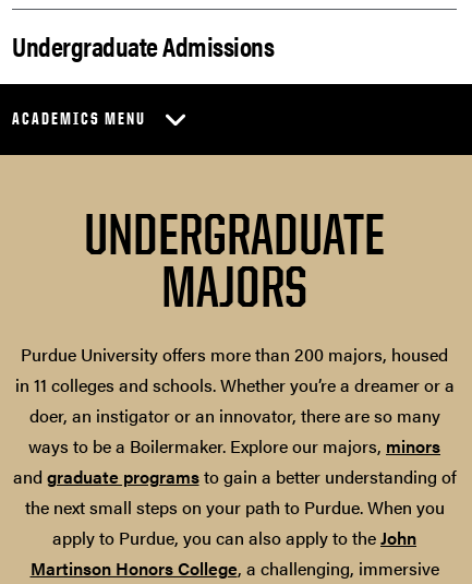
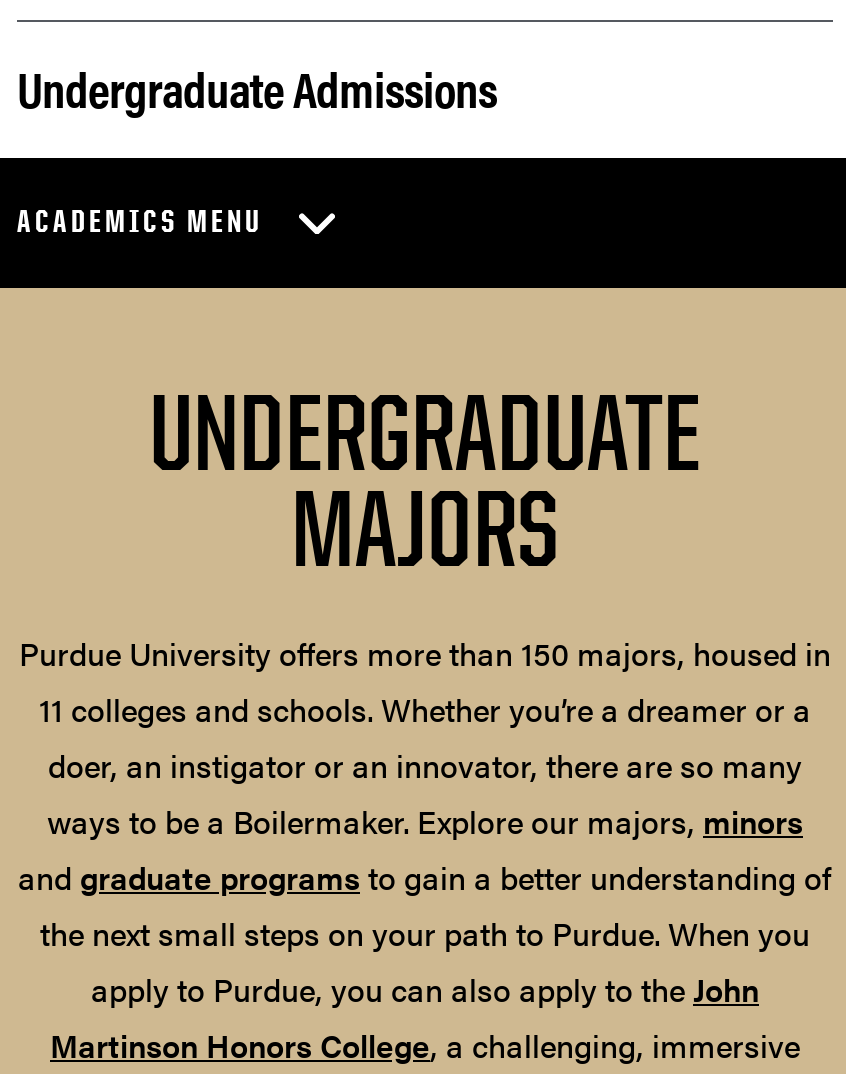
- Purdue University offers more than 200 majors, housed
- in 11 colleges and schools. Whether you’re a dreamer or a
+ Purdue University offers more than 150 majors, housed in
+ 11 colleges and schools. Whether you’re a dreamer or a
